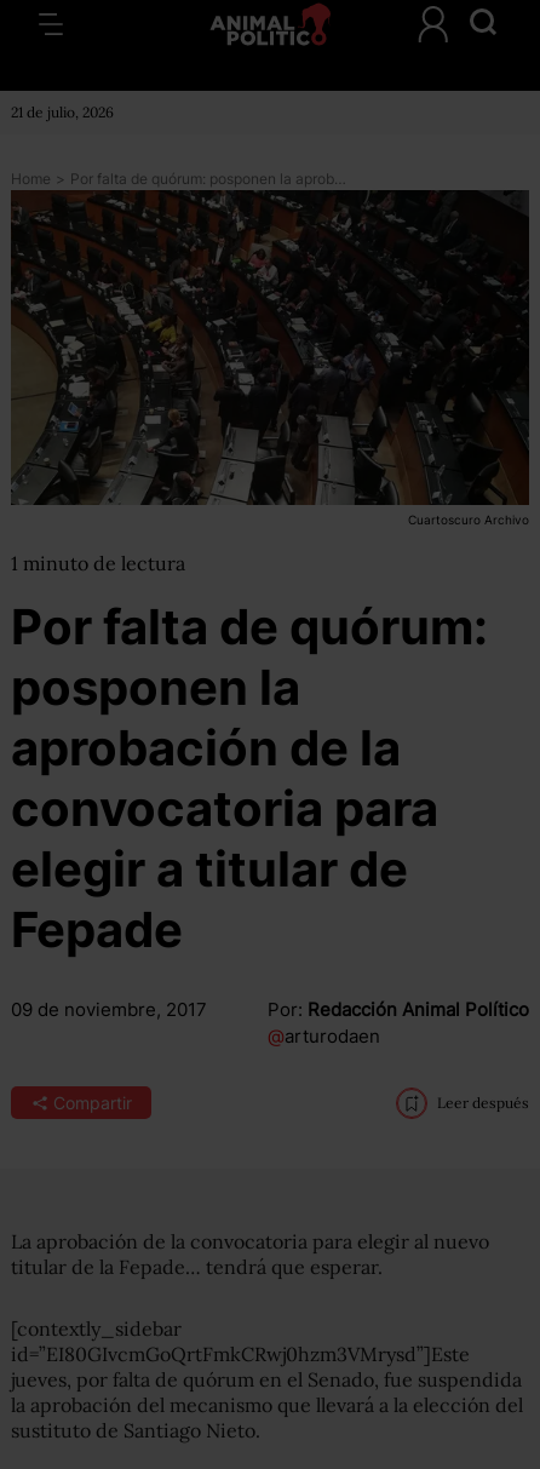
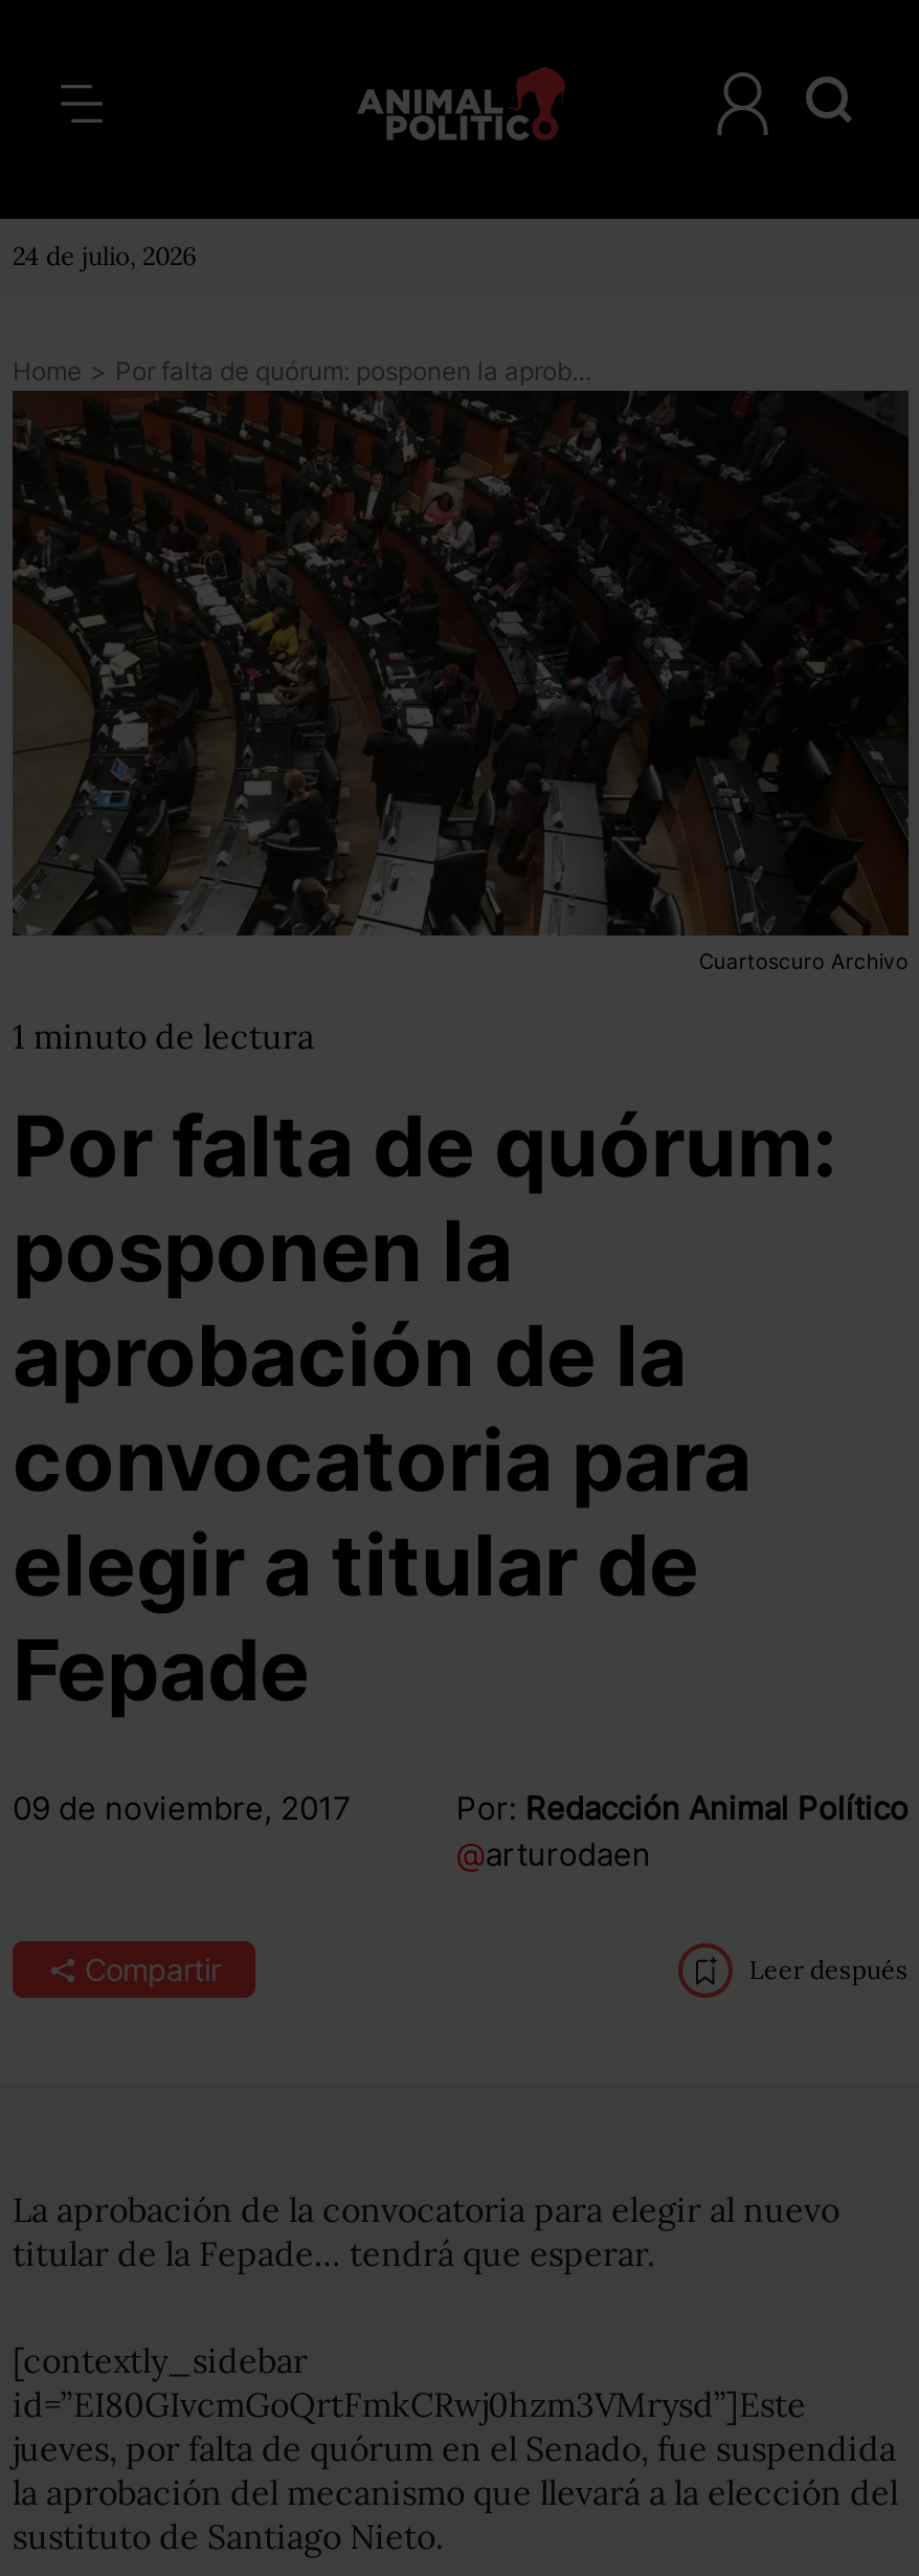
- 21 de julio, 2026
+ 24 de julio, 2026
